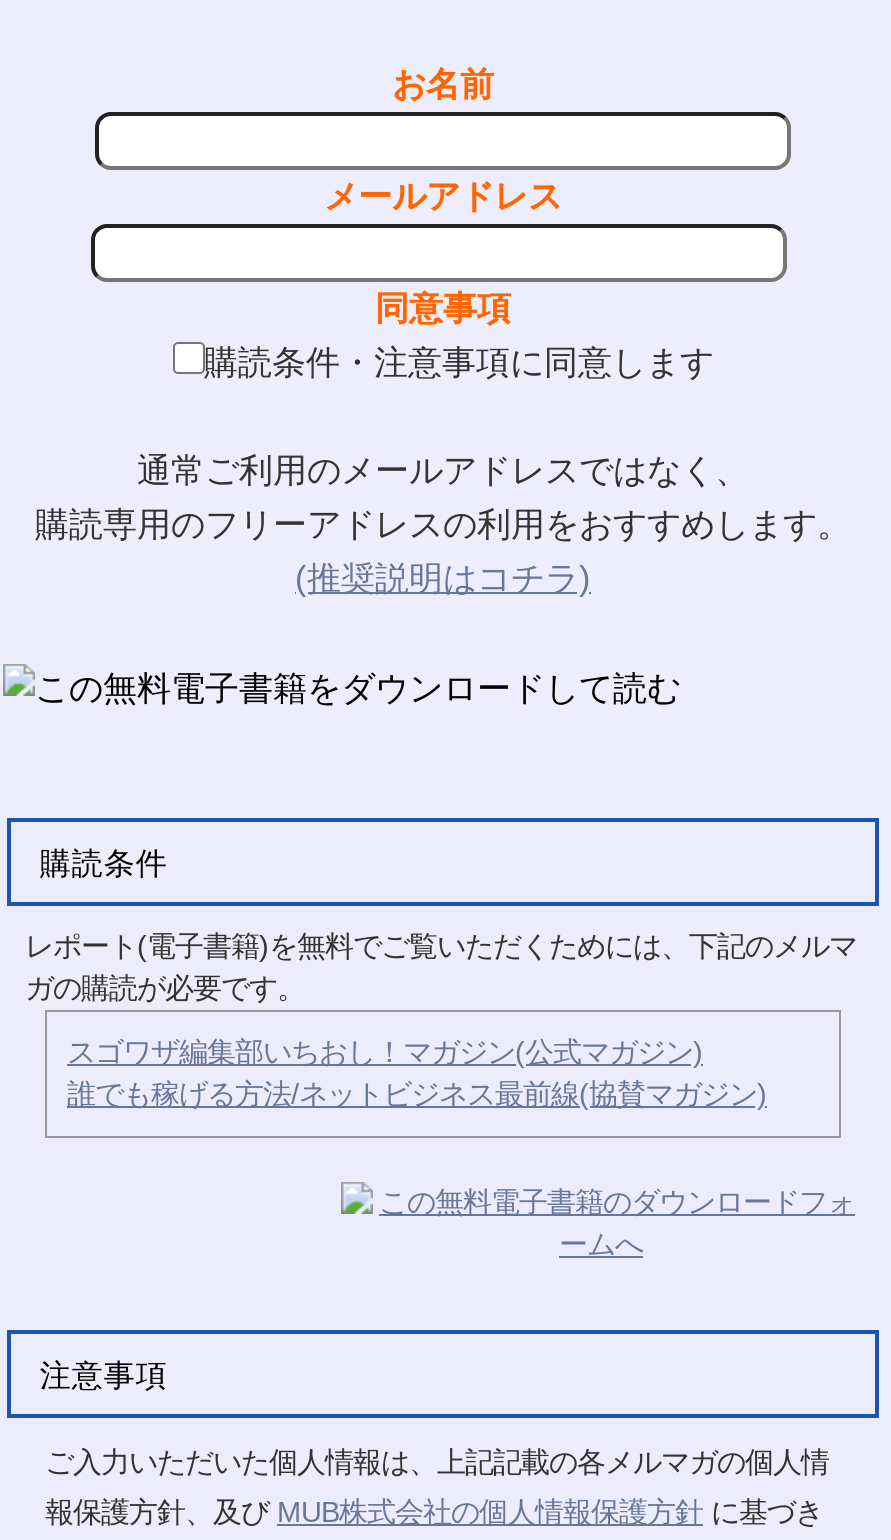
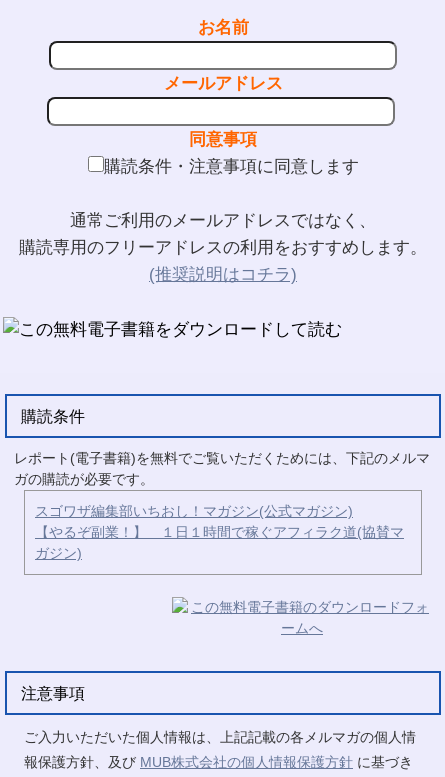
- 誰でも稼げる方法/ネットビジネス最前線(協賛マガジン)
+ 【やるぞ副業！】 １日１時間で稼ぐアフィラク道(協賛マ
+ ガジン)
